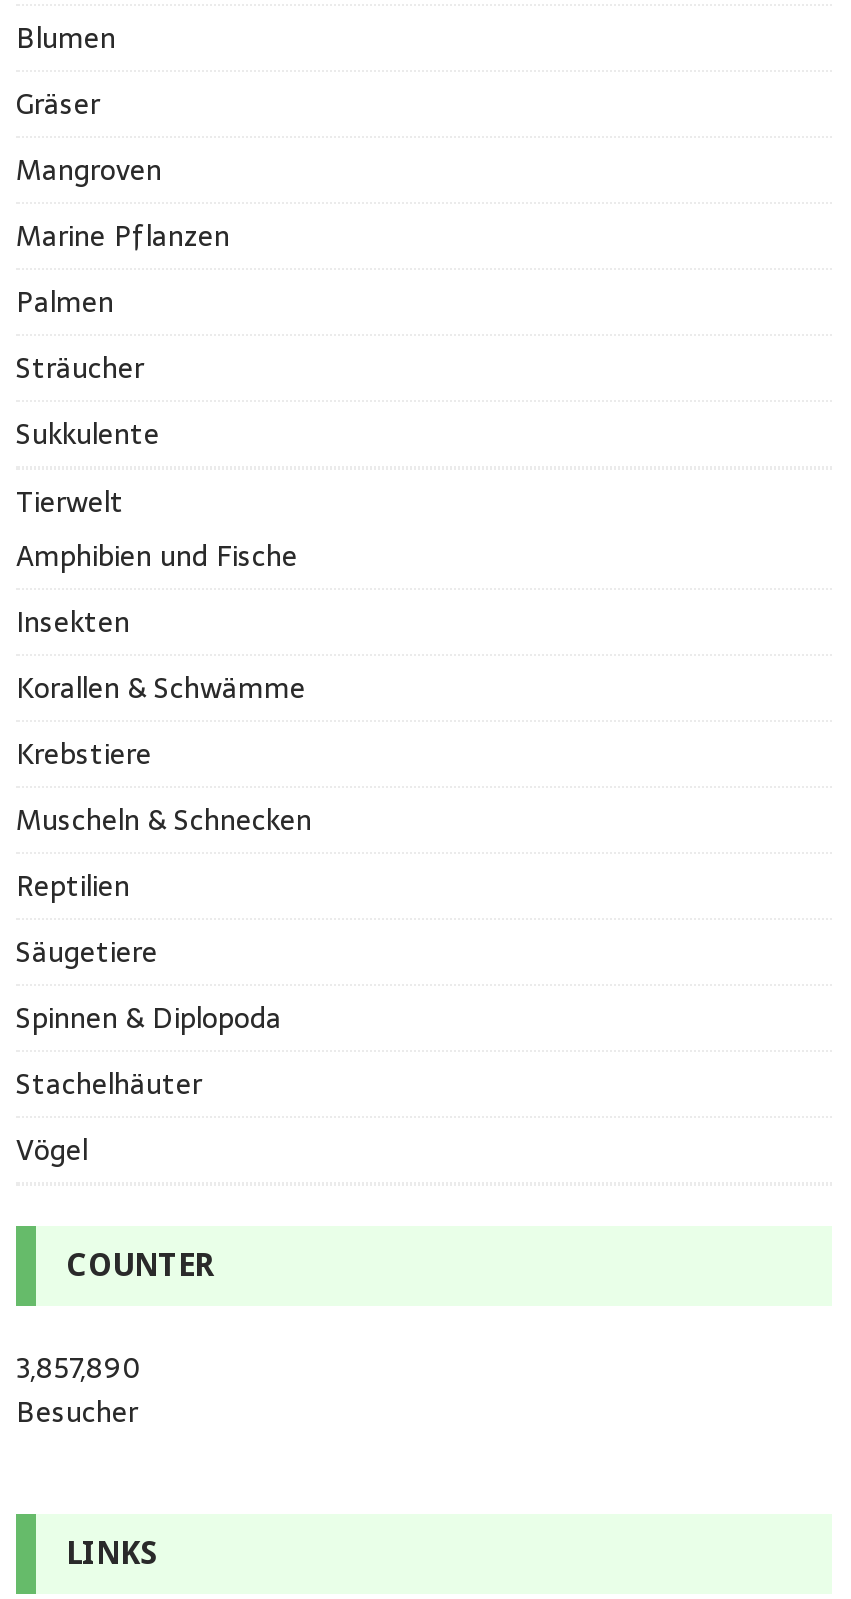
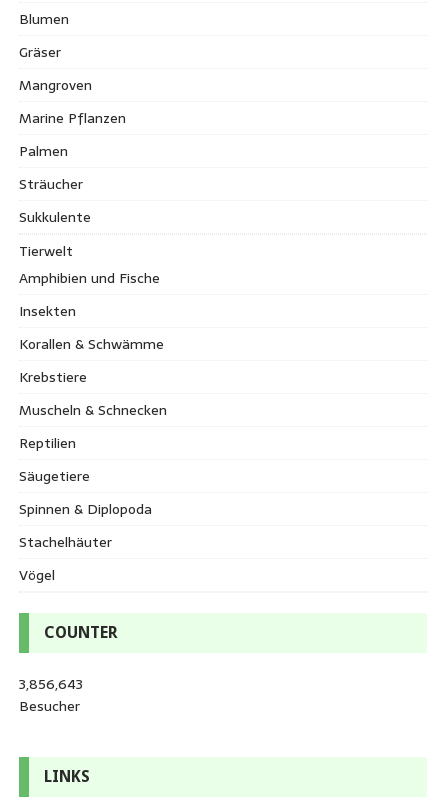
- 3,857,890
+ 3,856,643
